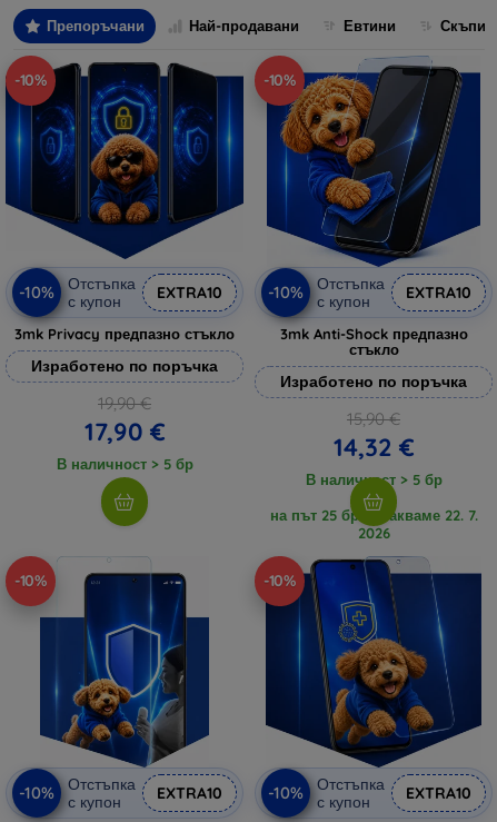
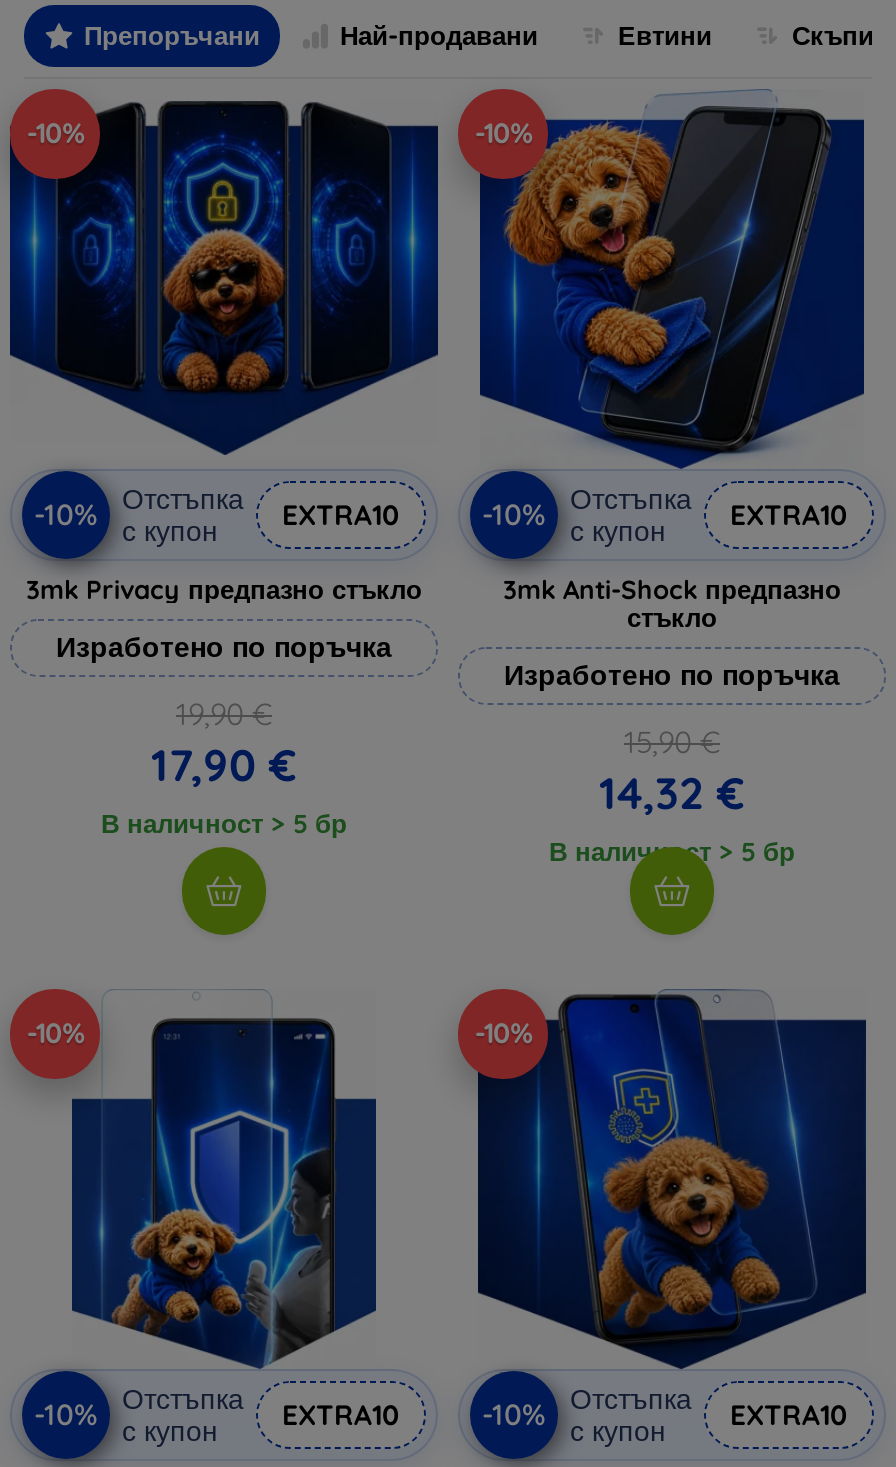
- на път 25 бр., очакваме 22. 7.
- 2026
